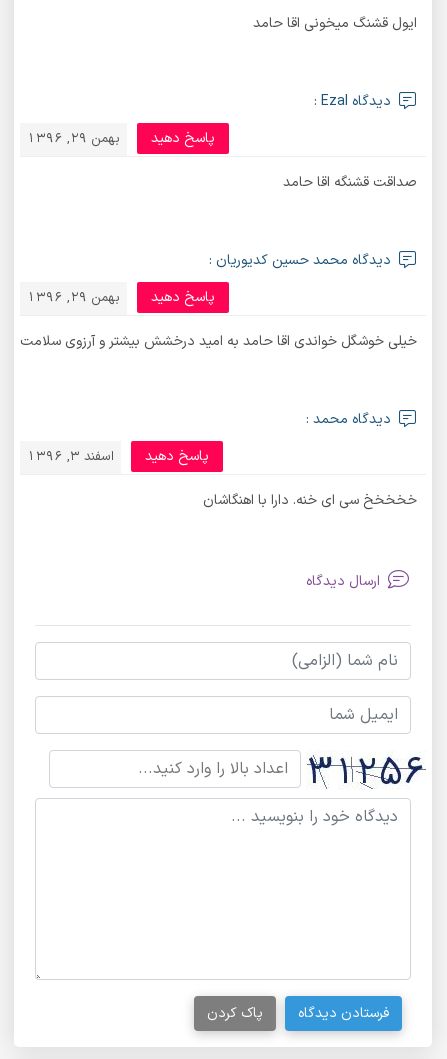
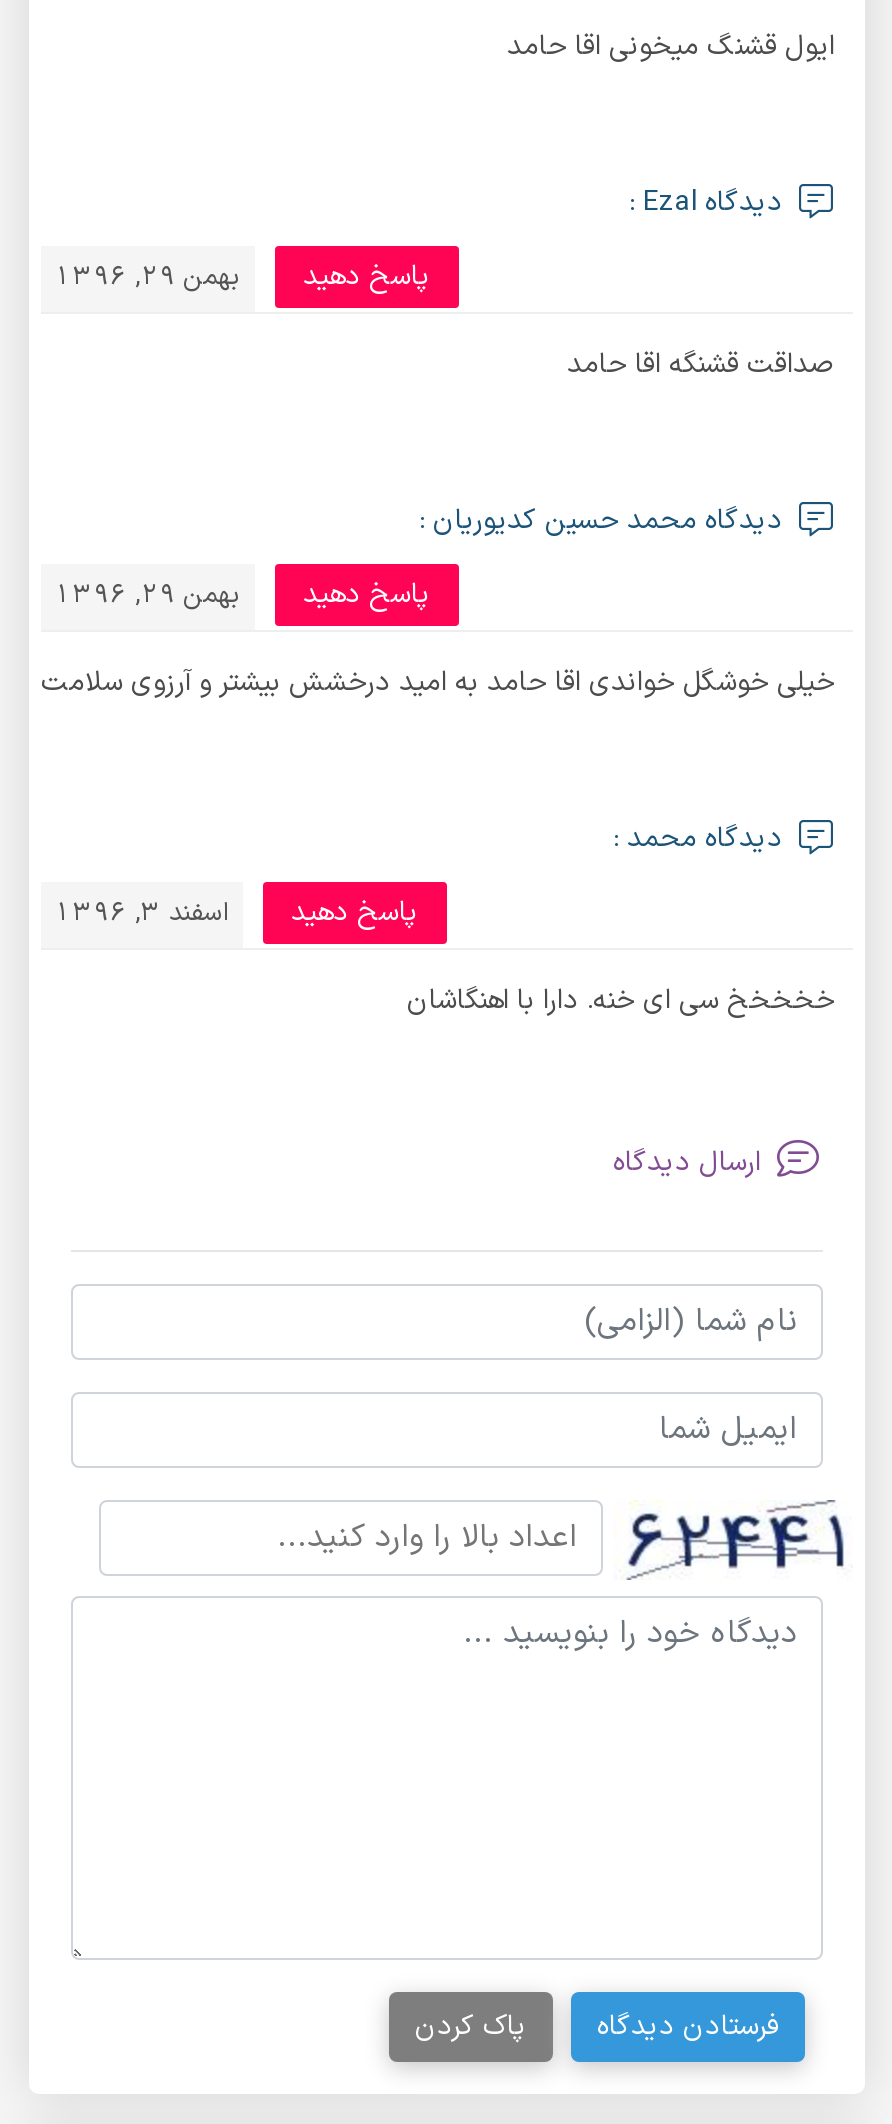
- [image]
+ [image]
